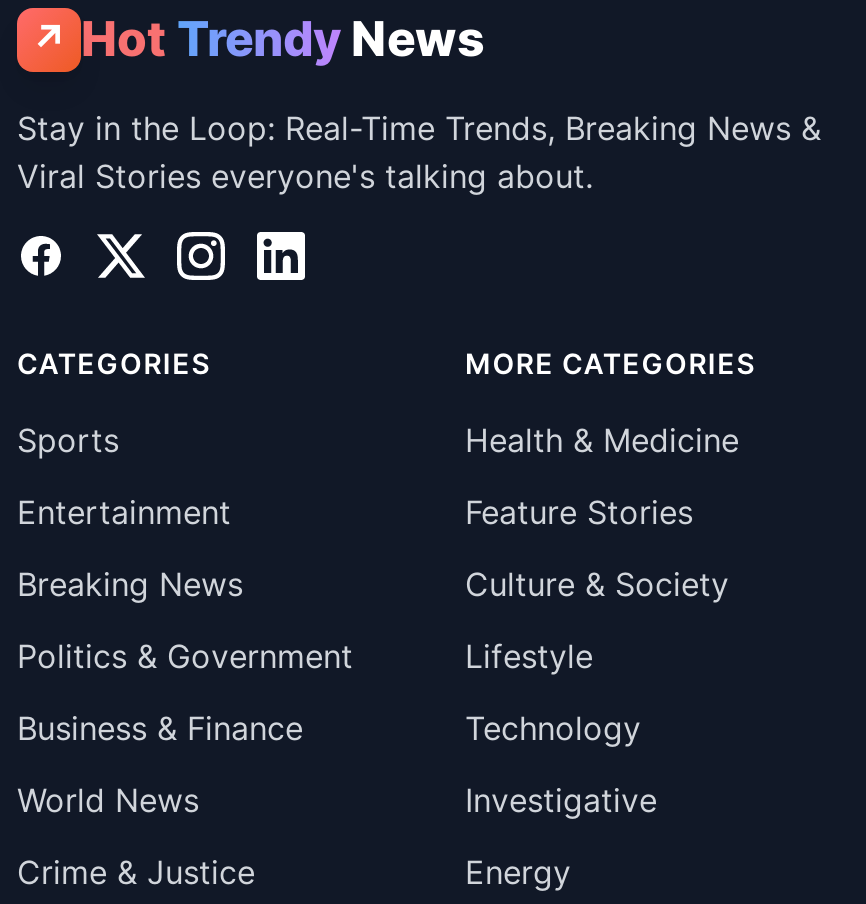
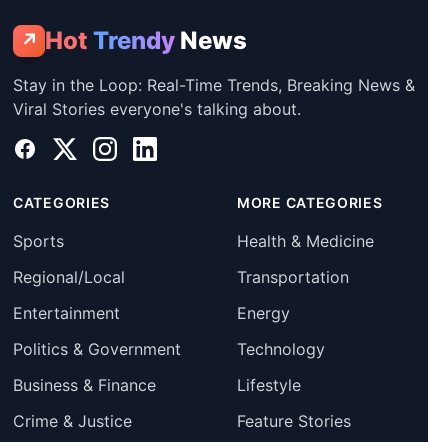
+ Regional/Local

moved down: Entertainment

moved down: Technology | Lifestyle | Feature Stories

- Breaking News

- Culture & Society
- Investigative
+ Transportation

- World News

moved up: Energy
